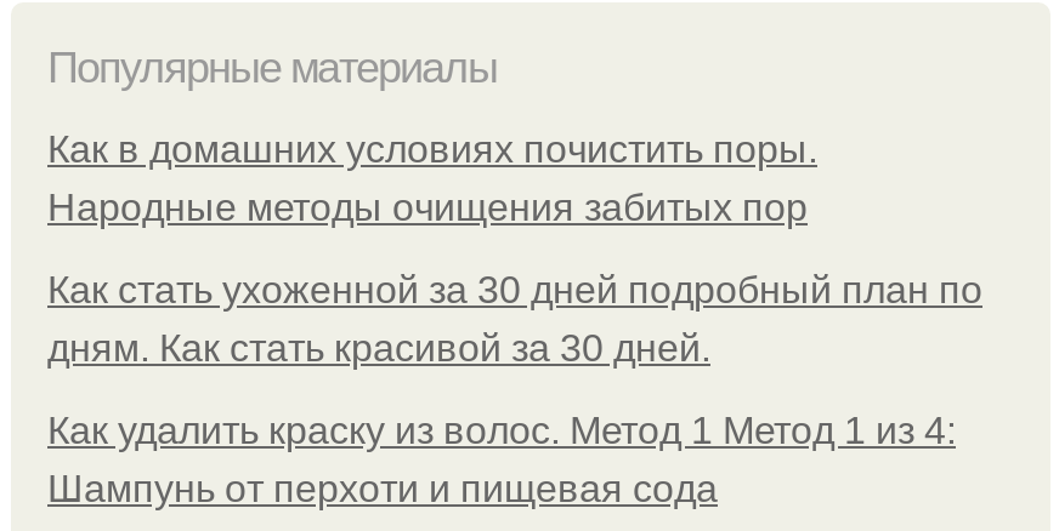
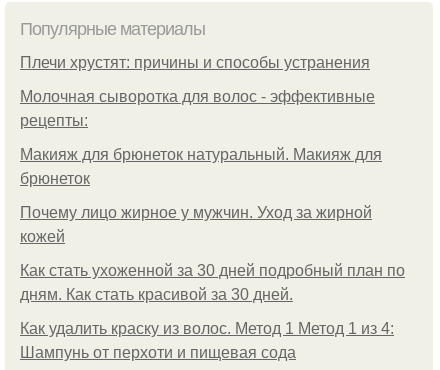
- Как в домашних условиях почистить поры.
- Народные методы очищения забитых пор
+ Плечи хрустят: причины и способы устранения
+ Молочная сыворотка для волос - эффективные
+ рецепты:
+ Макияж для брюнеток натуральный. Макияж для
+ брюнеток
+ Почему лицо жирное у мужчин. Уход за жирной
+ кожей
